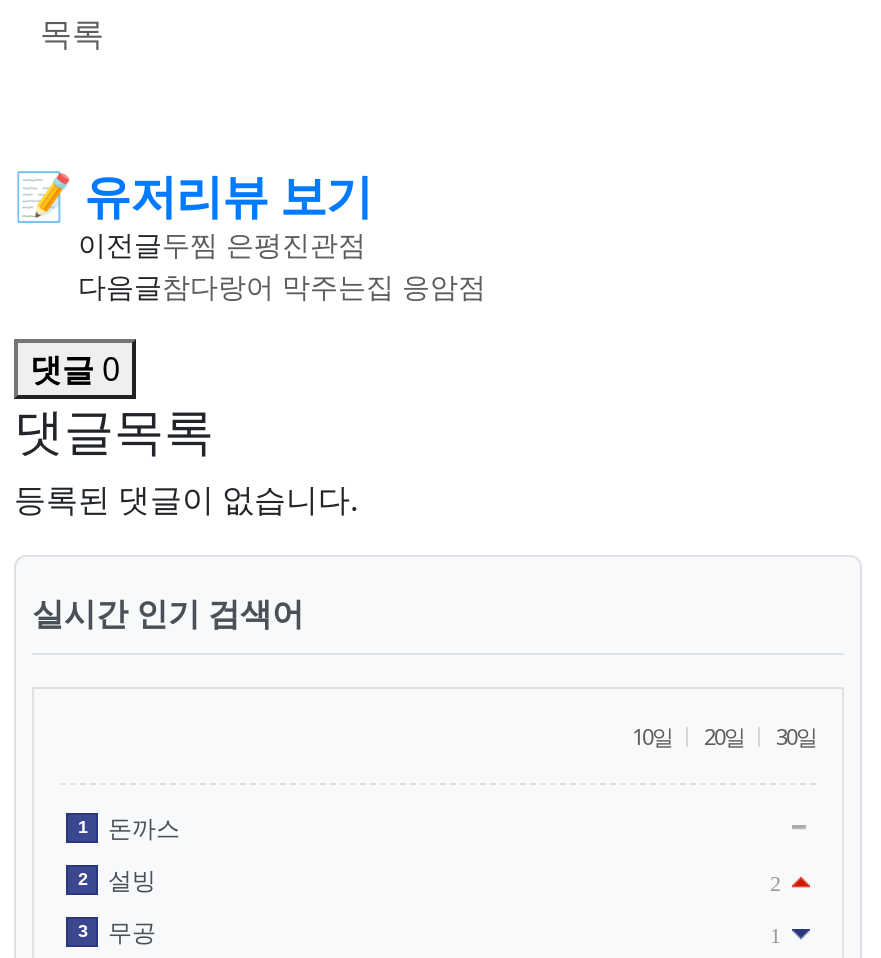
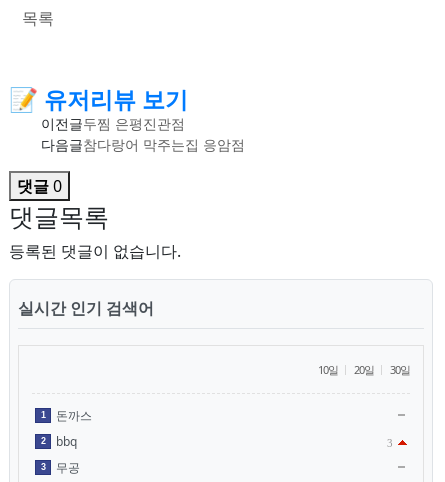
- 설빙
- 2
+ bbq
+ 3

- 1
